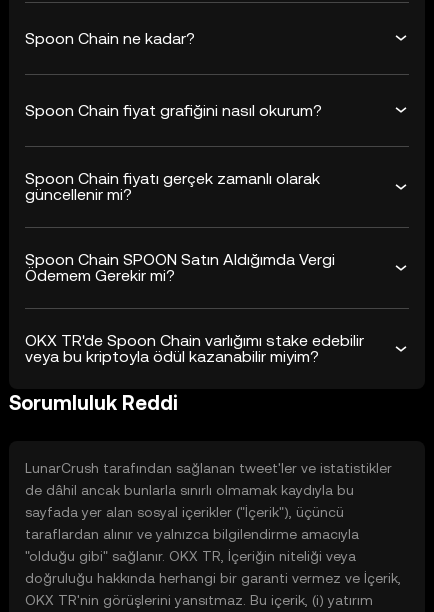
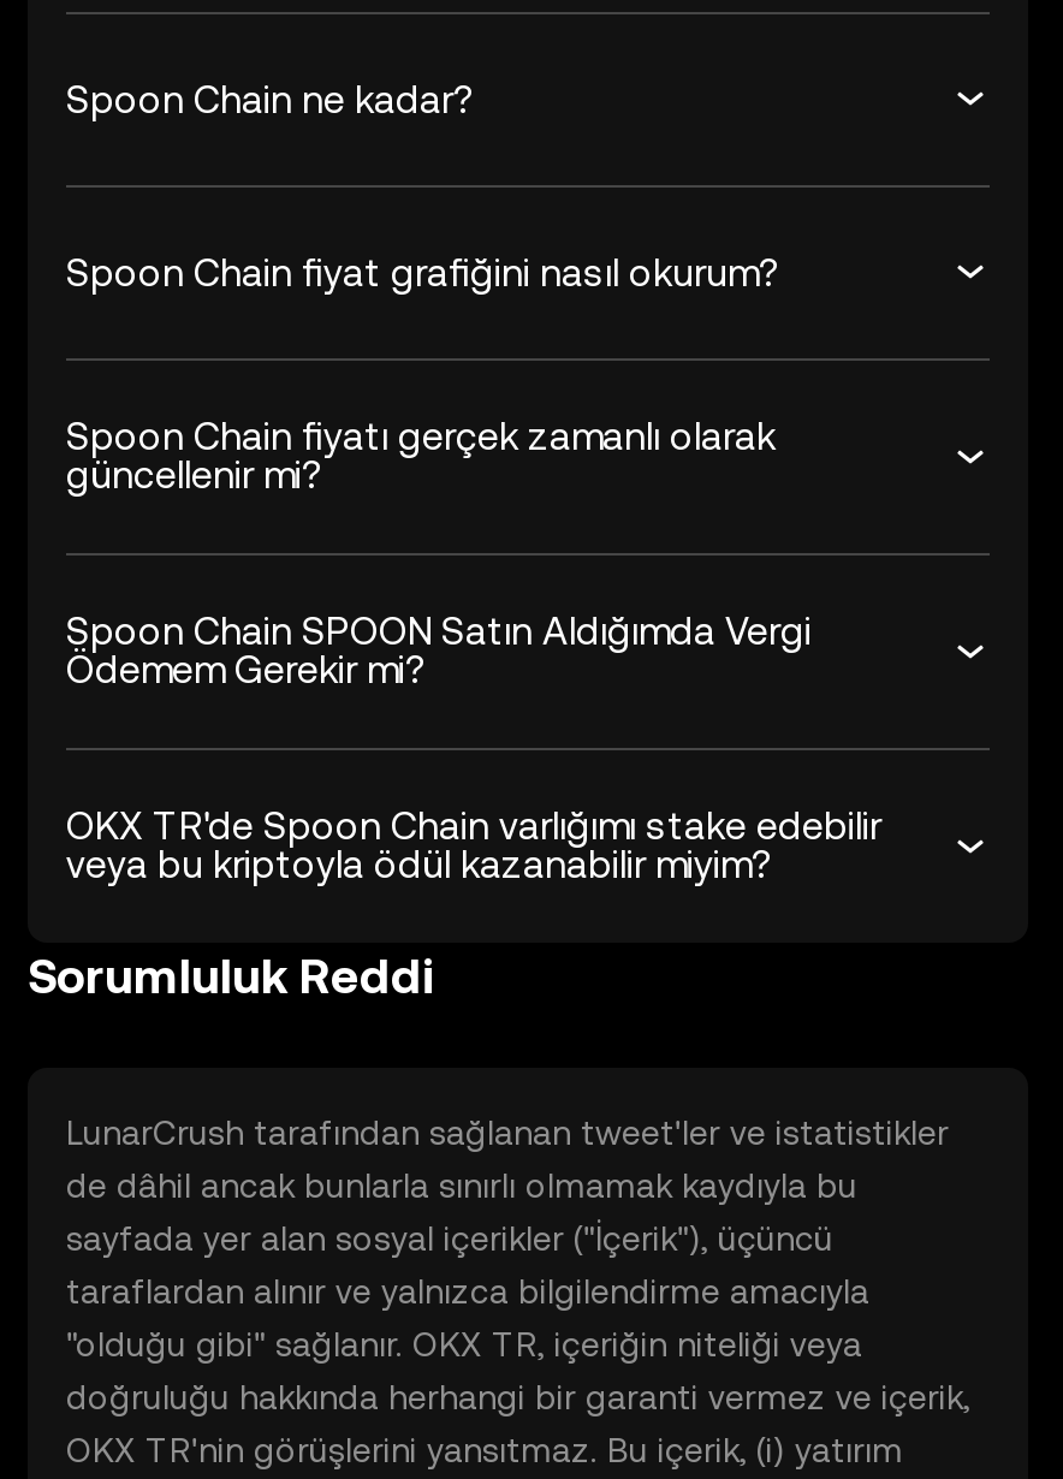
- "olduğu gibi" sağlanır. OKX TR, İçeriğin niteliği veya
+ "olduğu gibi" sağlanır. OKX TR, içeriğin niteliği veya

- doğruluğu hakkında herhangi bir garanti vermez ve İçerik,
+ doğruluğu hakkında herhangi bir garanti vermez ve içerik,
